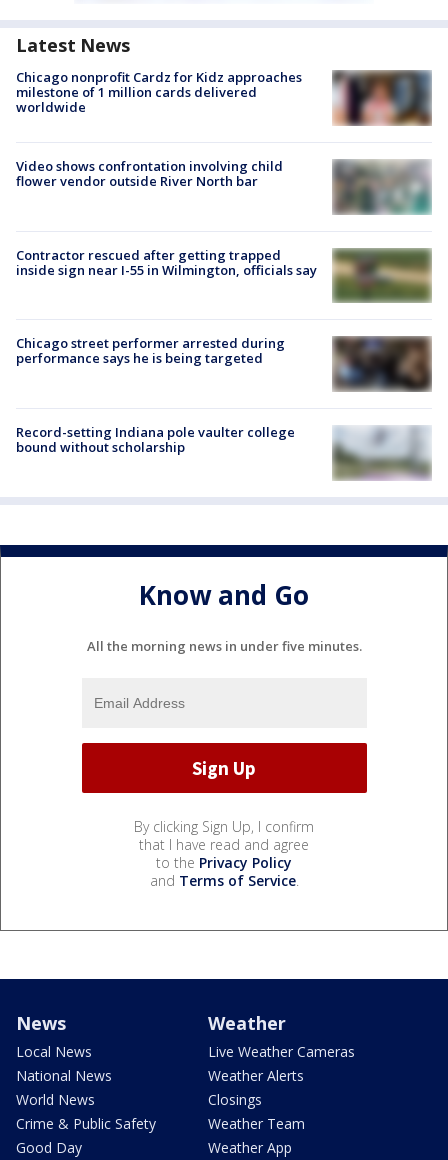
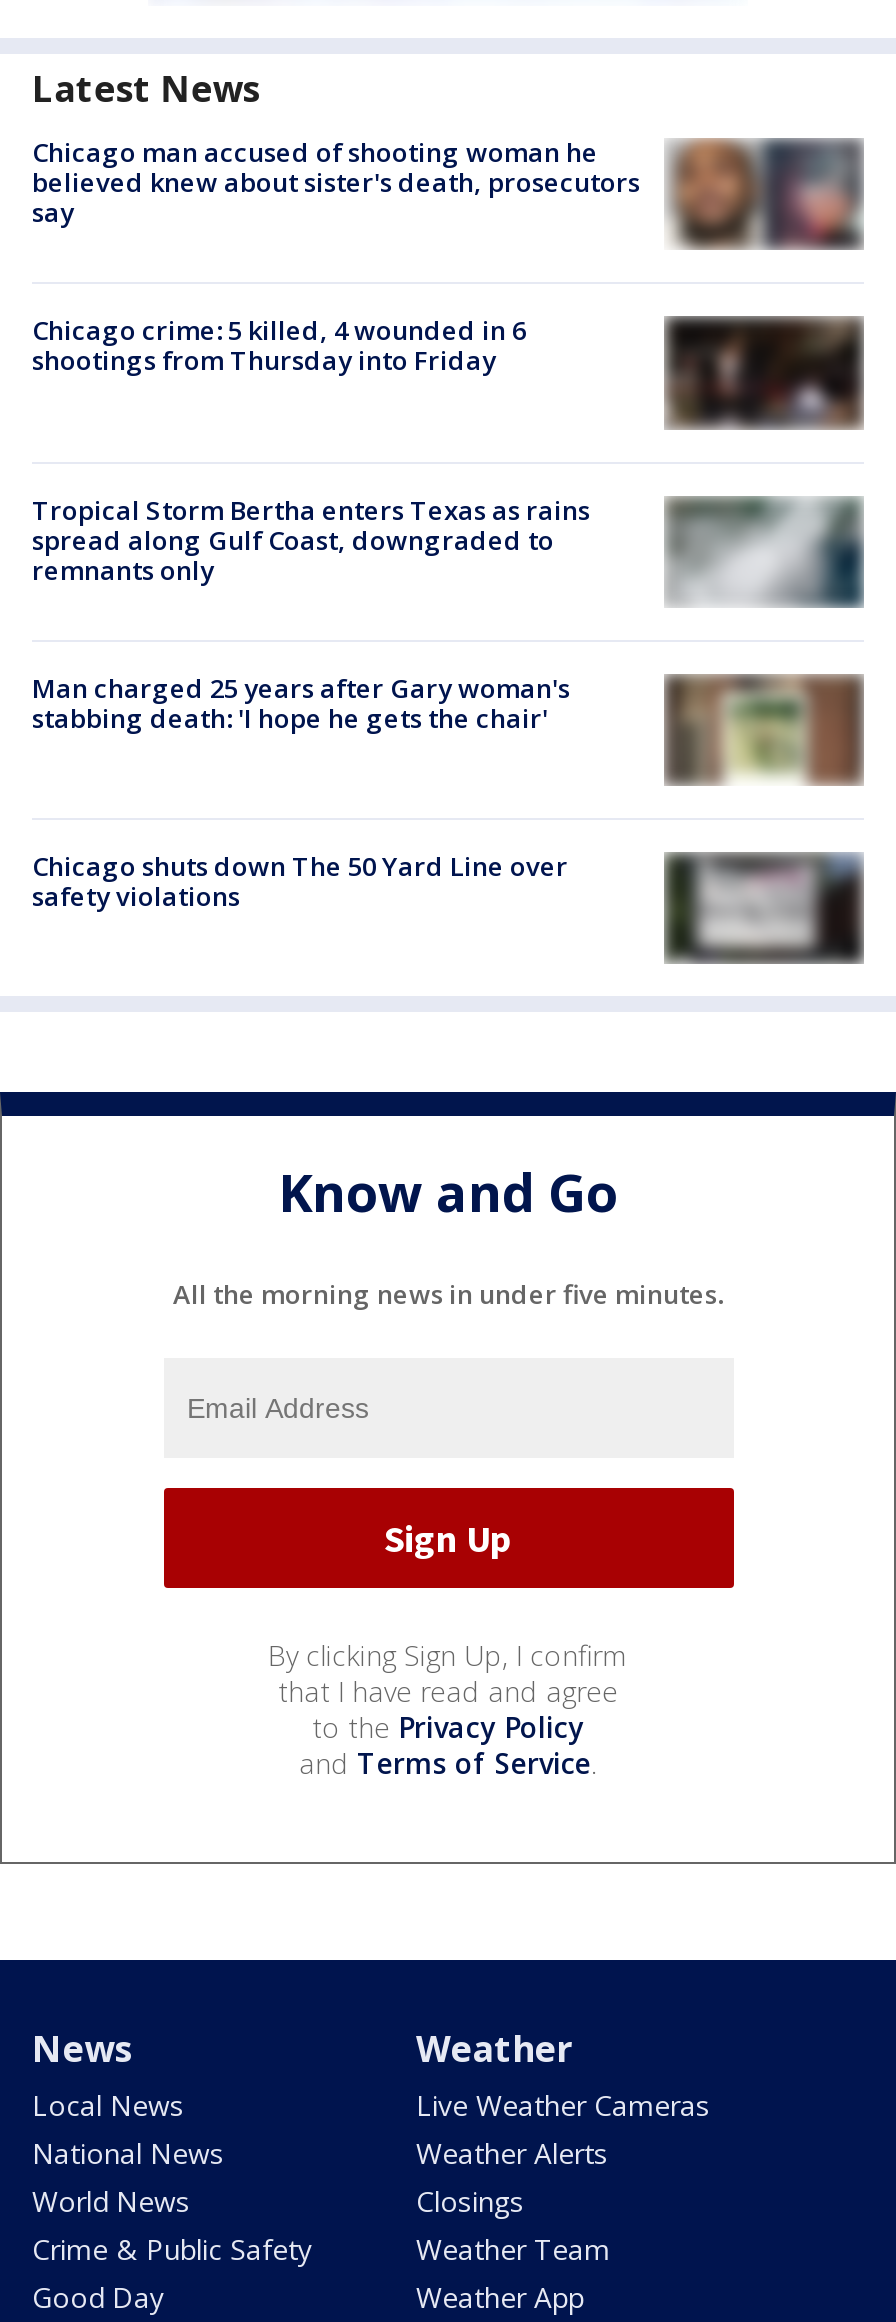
- [image]
- Chicago nonprofit Cardz for Kidz approaches
- milestone of 1 million cards delivered
- worldwide
+ [image]
+ Chicago man accused of shooting woman he
+ believed knew about sister's death, prosecutors
+ say

- Video shows confrontation involving child
- flower vendor outside River North bar
+ Chicago crime: 5 killed, 4 wounded in 6
+ shootings from Thursday into Friday

- [image]
+ [image]

- [image]
- Contractor rescued after getting trapped
- inside sign near I-55 in Wilmington, officials say
+ [image]
+ Tropical Storm Bertha enters Texas as rains
+ spread along Gulf Coast, downgraded to
+ remnants only

- Chicago street performer arrested during
- performance says he is being targeted
+ Man charged 25 years after Gary woman's
+ stabbing death: 'I hope he gets the chair'

- [image]
+ [image]

- Record-setting Indiana pole vaulter college
- bound without scholarship
+ Chicago shuts down The 50 Yard Line over
+ safety violations

- [image]
+ [image]
